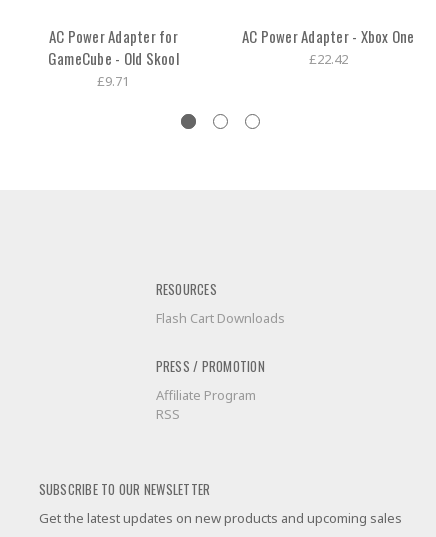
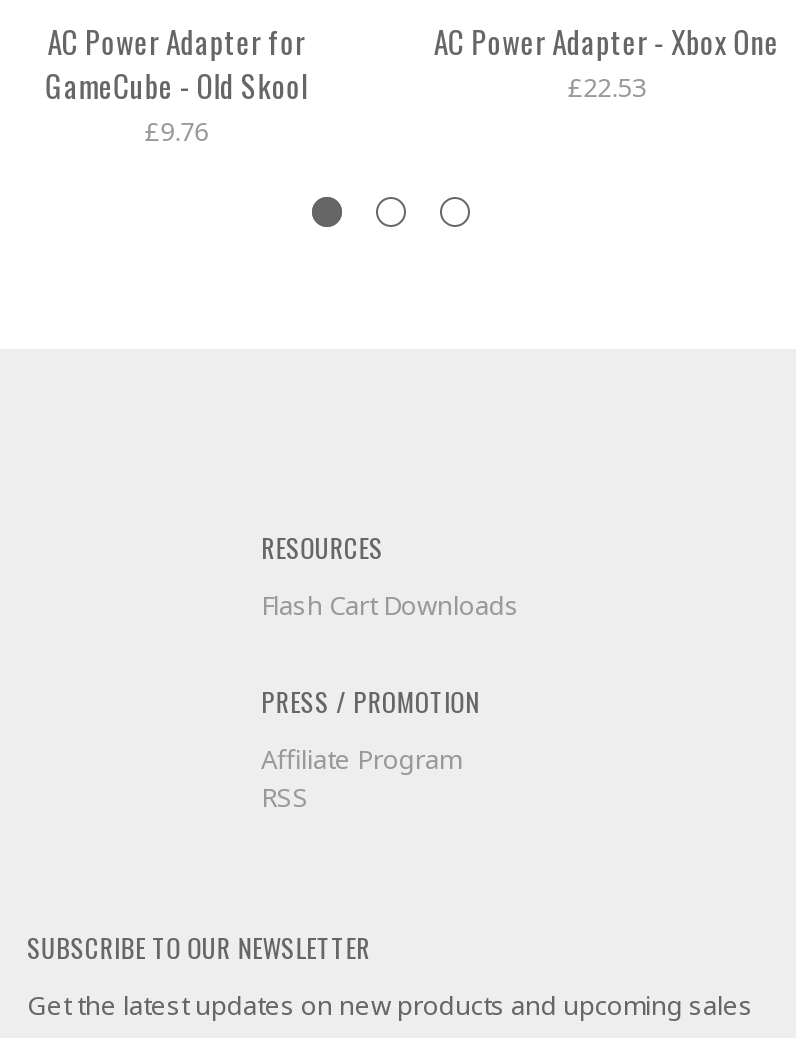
- £22.42
+ £22.53

- £9.71
+ £9.76
